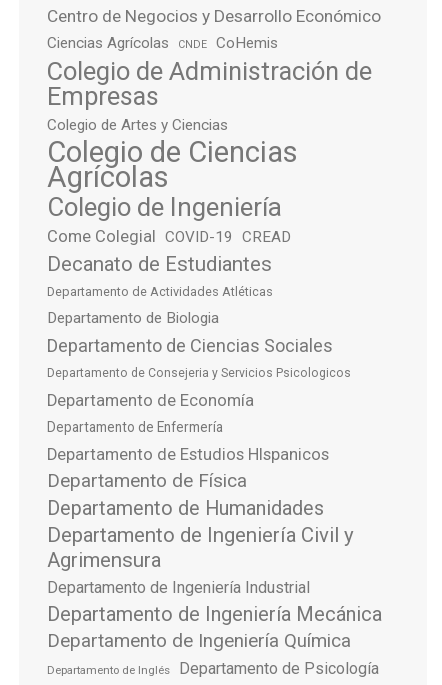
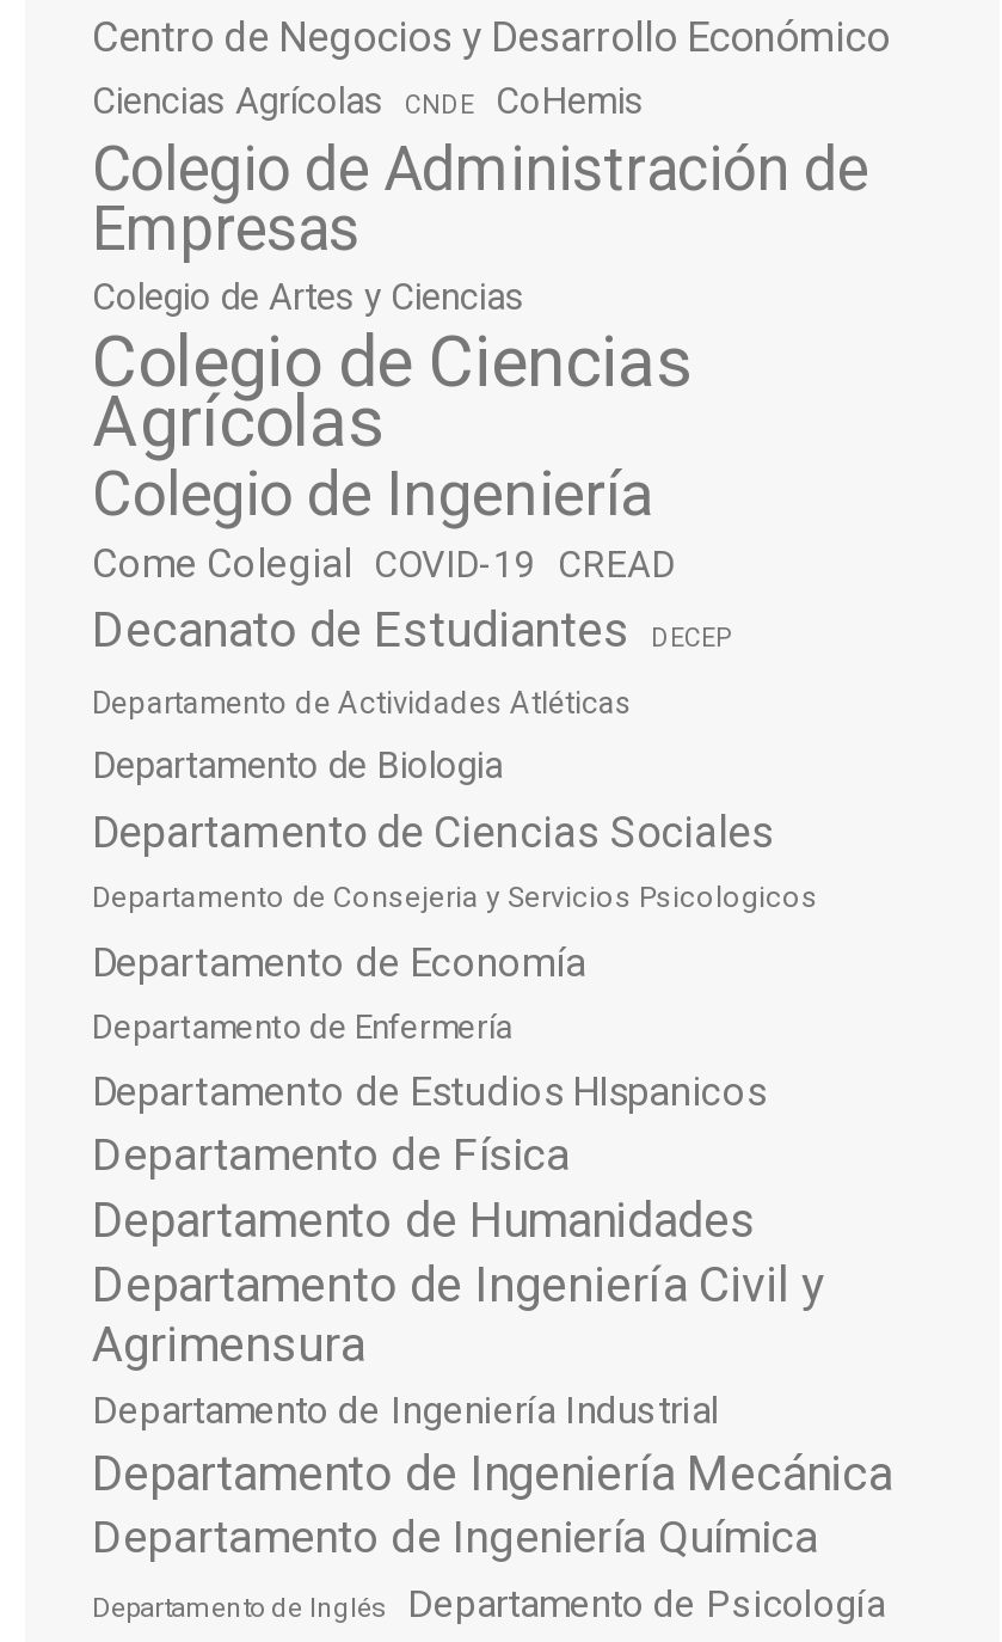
+ DECEP
